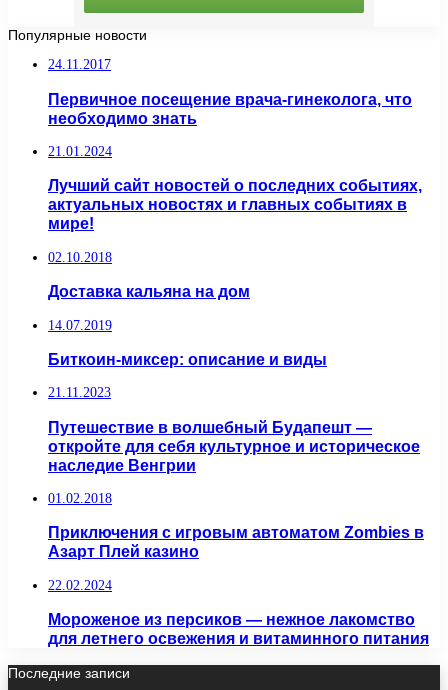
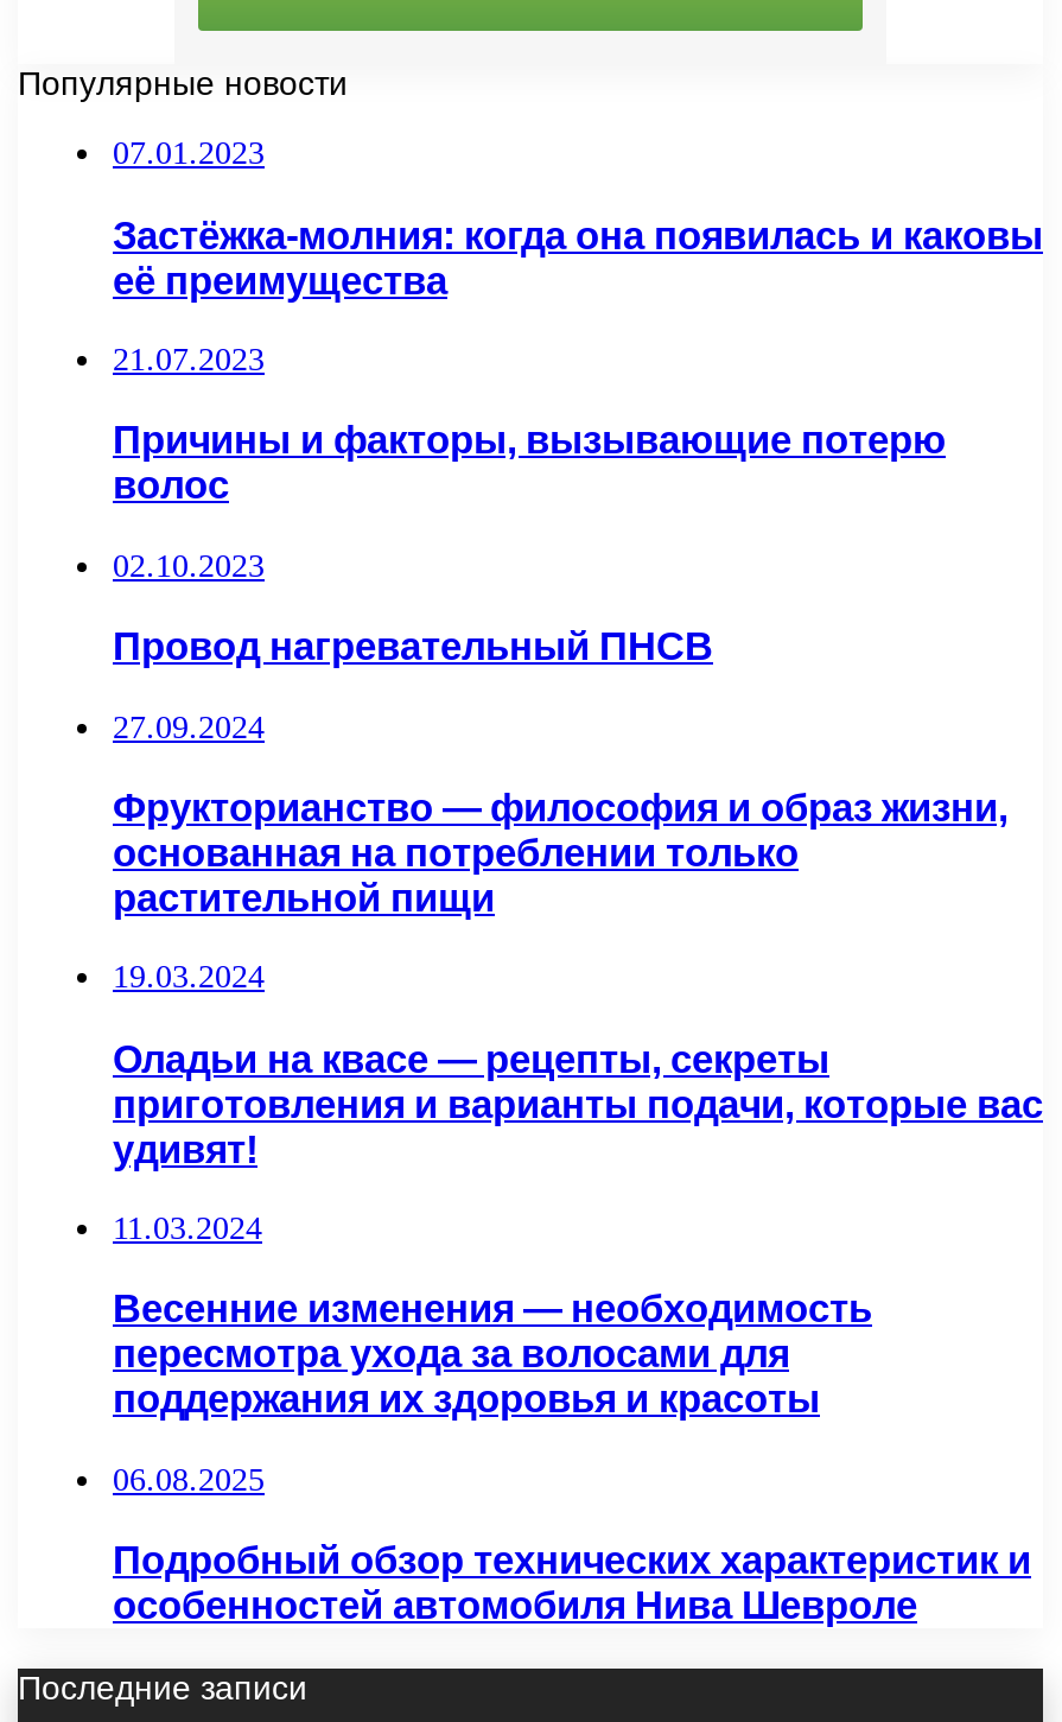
- 24.11.2017
+ 07.01.2023

- Первичное посещение врача-гинеколога, что
- необходимо знать
+ Застёжка-молния: когда она появилась и каковы
+ её преимущества

- 21.01.2024
+ 21.07.2023

- Лучший сайт новостей о последних событиях,
- актуальных новостях и главных событиях в
- мире!
+ Причины и факторы, вызывающие потерю
+ волос

- 02.10.2018
+ 02.10.2023

- Доставка кальяна на дом
+ Провод нагревательный ПНСВ

- 14.07.2019
+ 27.09.2024

- Биткоин-миксер: описание и виды
+ Фрукторианство — философия и образ жизни,
+ основанная на потреблении только
+ растительной пищи

- 21.11.2023
+ 19.03.2024

- Путешествие в волшебный Будапешт —
- откройте для себя культурное и историческое
- наследие Венгрии
+ Оладьи на квасе — рецепты, секреты
+ приготовления и варианты подачи, которые вас
+ удивят!

- 01.02.2018
+ 11.03.2024

- Приключения с игровым автоматом Zombies в
- Азарт Плей казино
+ Весенние изменения — необходимость
+ пересмотра ухода за волосами для
+ поддержания их здоровья и красоты

- 22.02.2024
+ 06.08.2025

- Мороженое из персиков — нежное лакомство
- для летнего освежения и витаминного питания
+ Подробный обзор технических характеристик и
+ особенностей автомобиля Нива Шевроле
